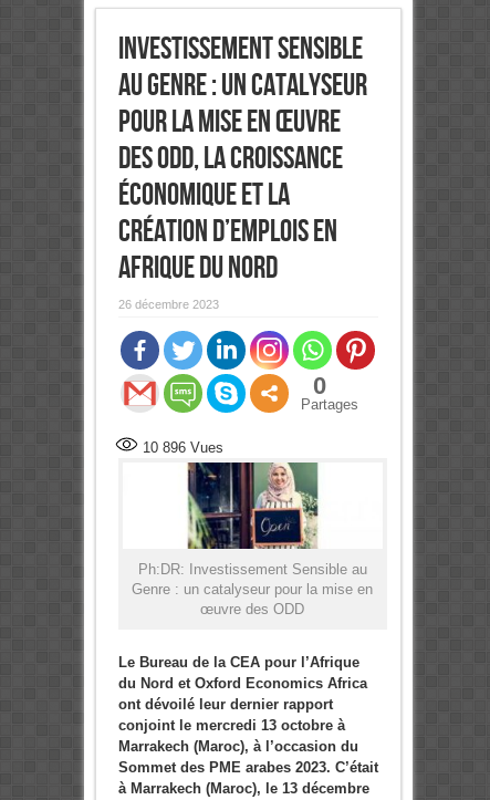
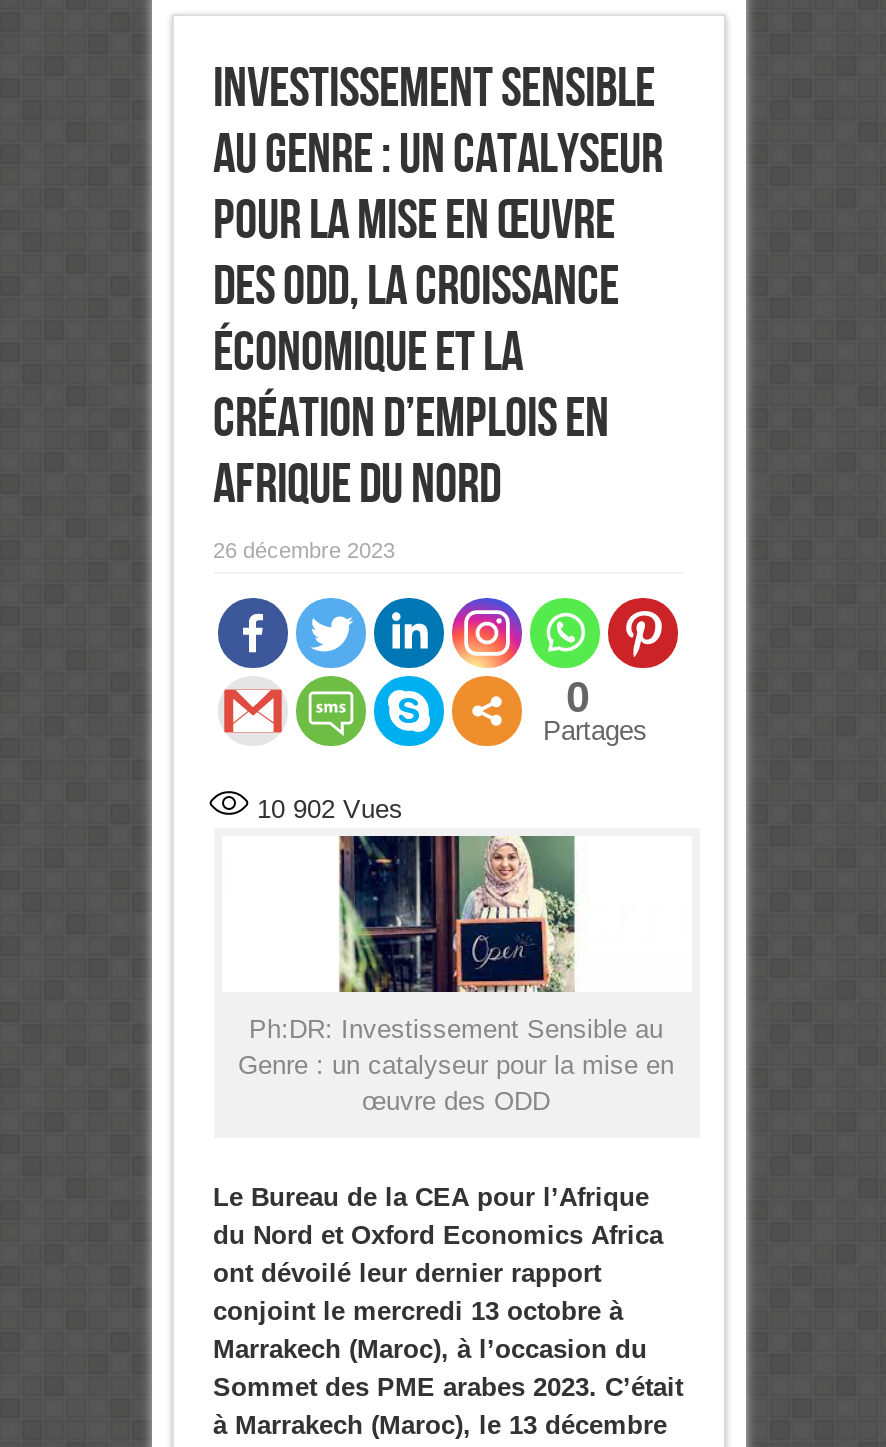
- 10 896 Vues
+ 10 902 Vues
